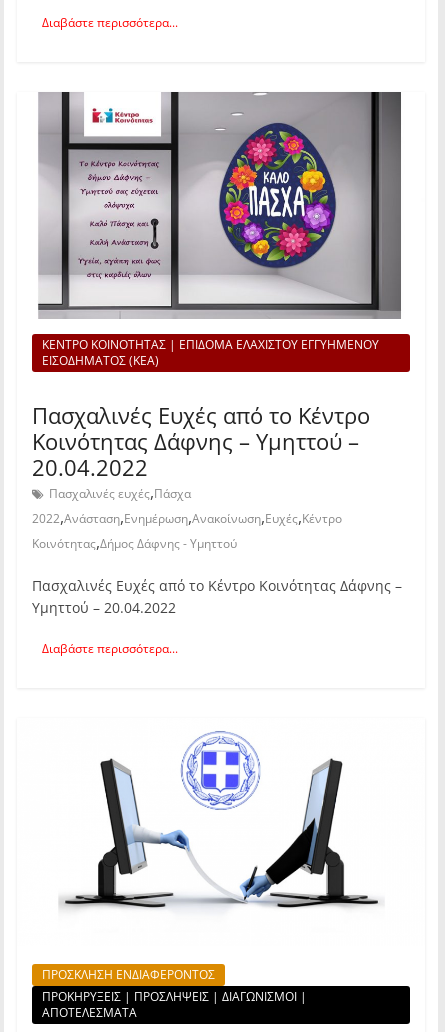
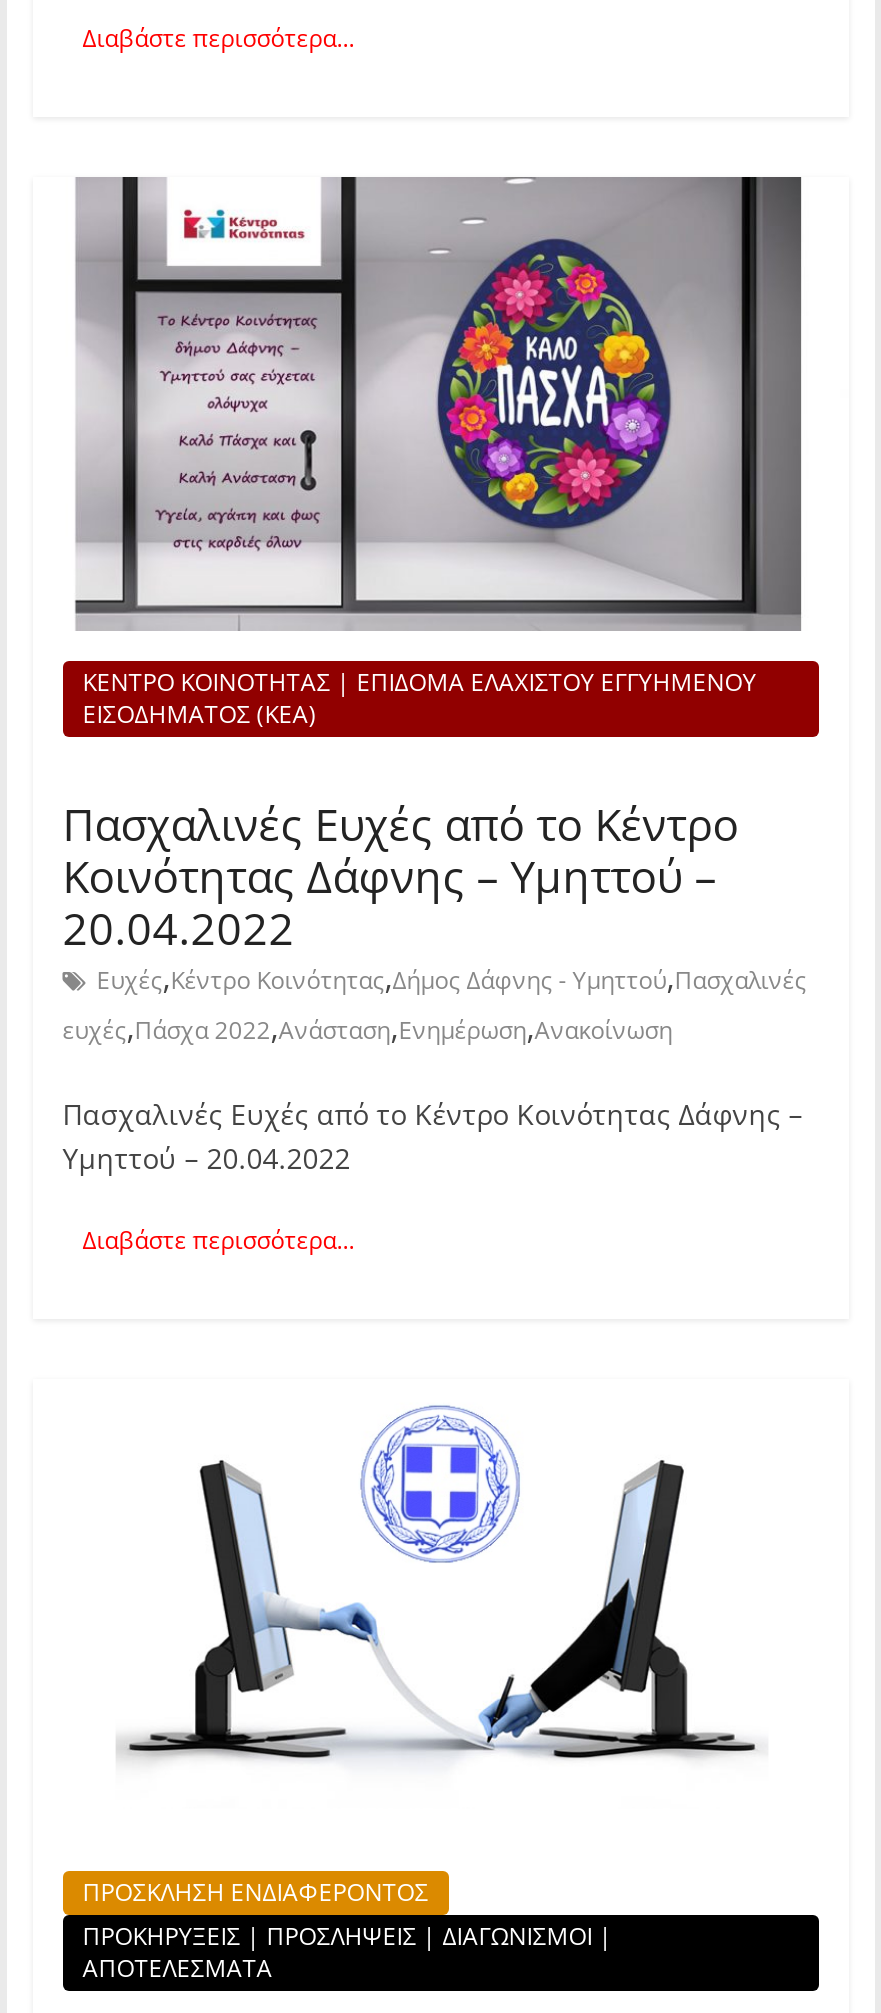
- Πασχαλινές ευχές,Πάσχα
- 2022,Ανάσταση,Ενημέρωση,Ανακοίνωση,Ευχές,Κέντρο
- Κοινότητας,Δήμος Δάφνης - Υμηττού
+ Ευχές,Κέντρο Κοινότητας,Δήμος Δάφνης - Υμηττού,Πασχαλινές
+ ευχές,Πάσχα 2022,Ανάσταση,Ενημέρωση,Ανακοίνωση
